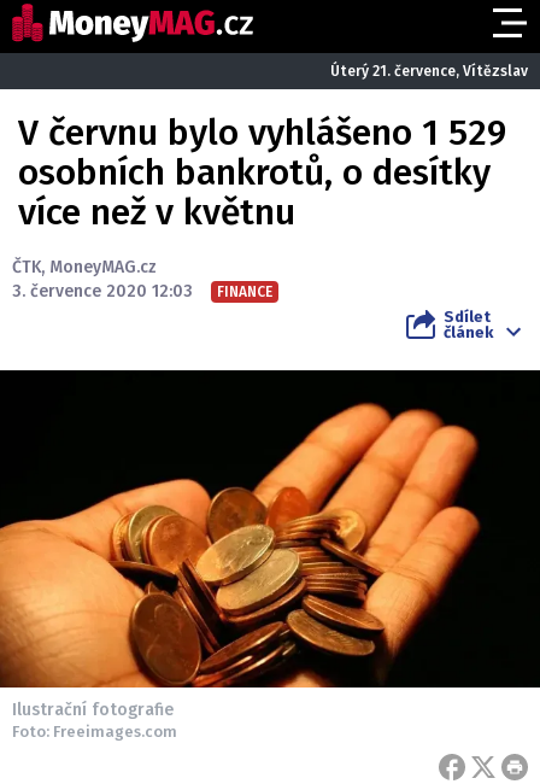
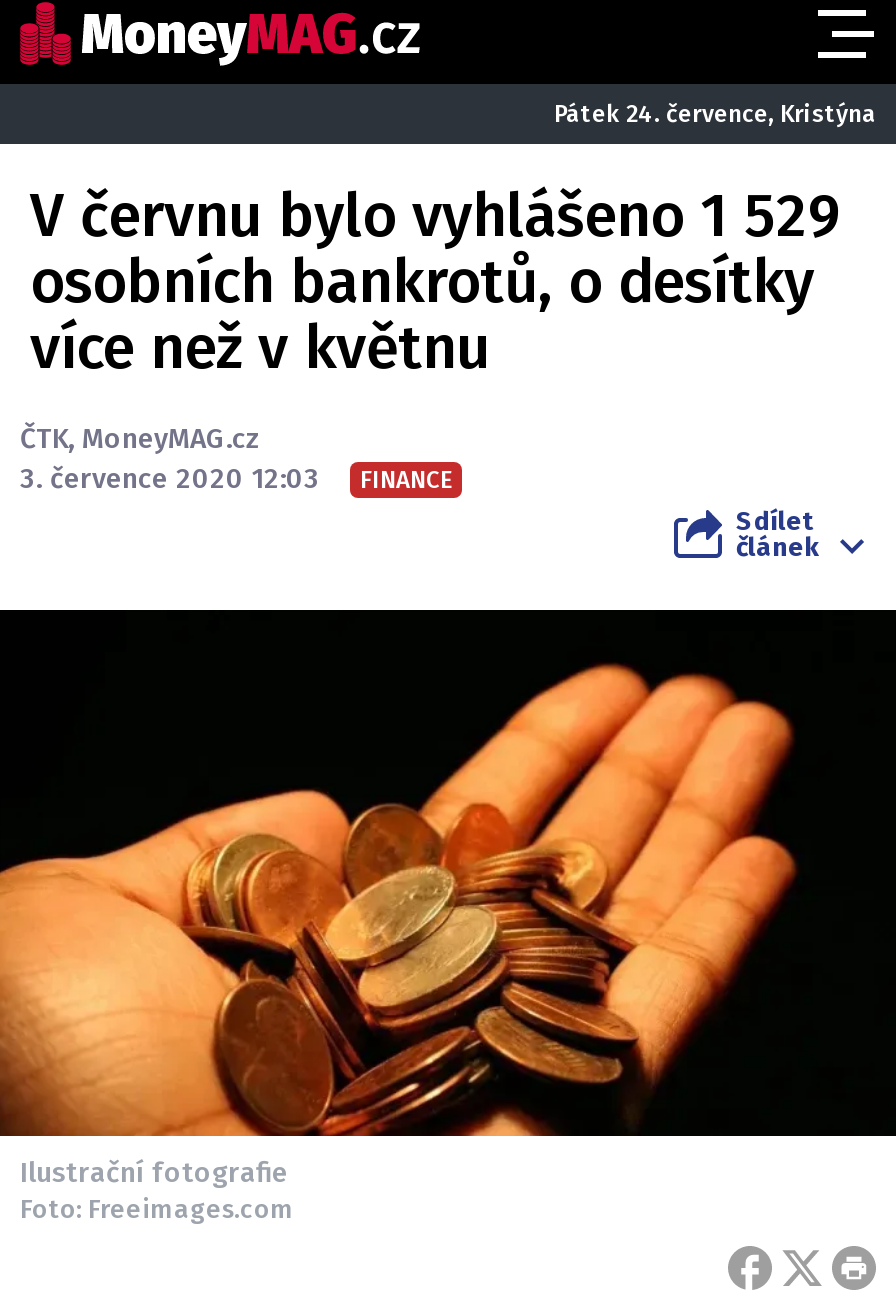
- Úterý 21. července, Vítězslav
+ Pátek 24. července, Kristýna
